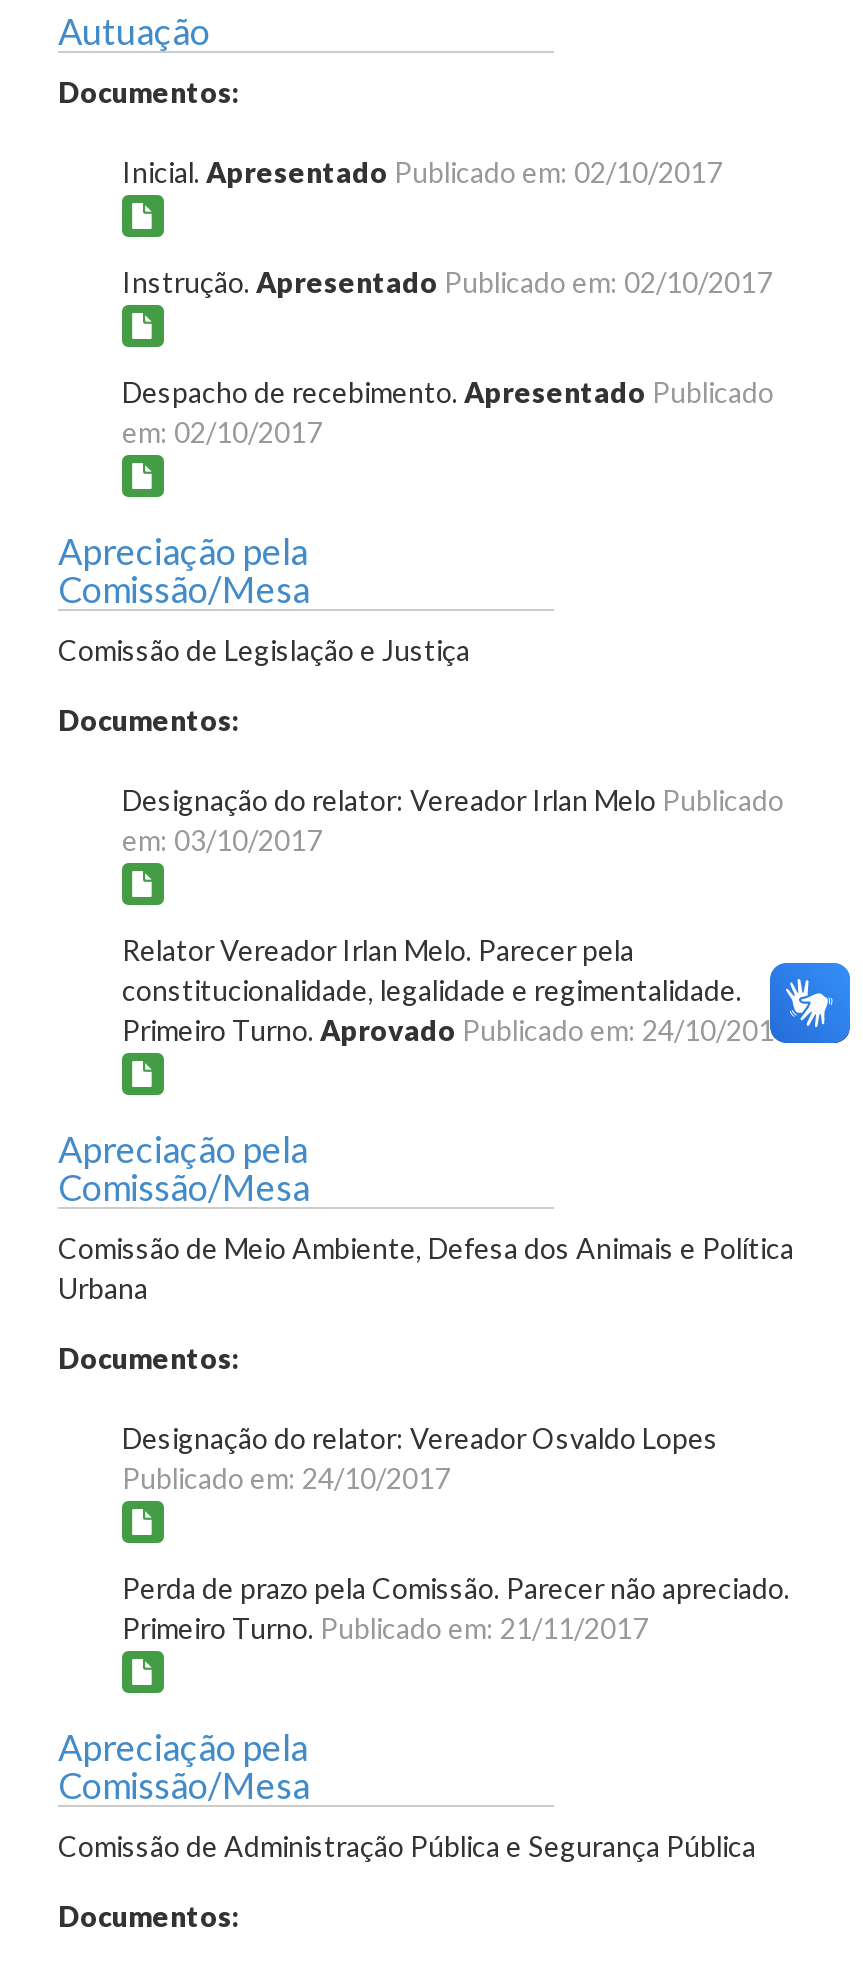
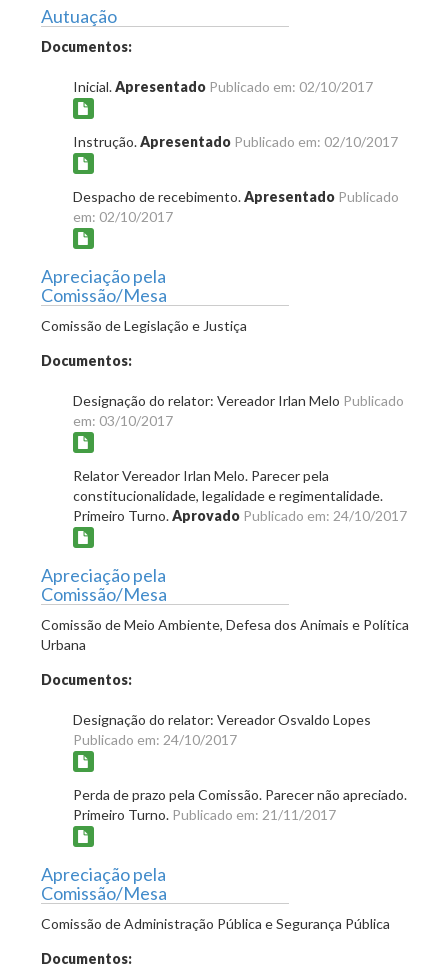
- [image]
